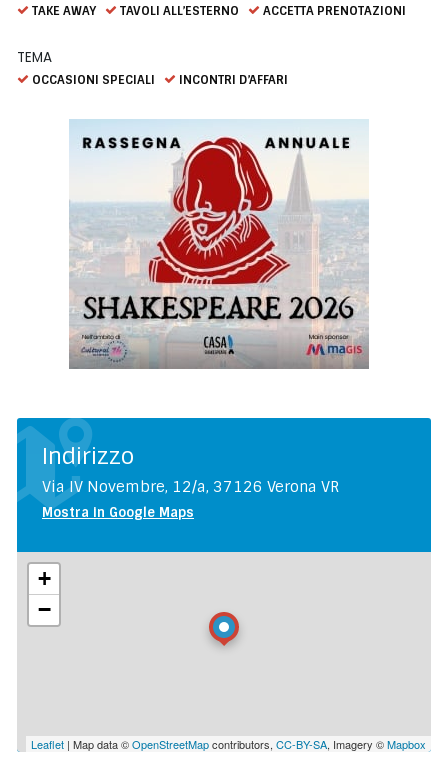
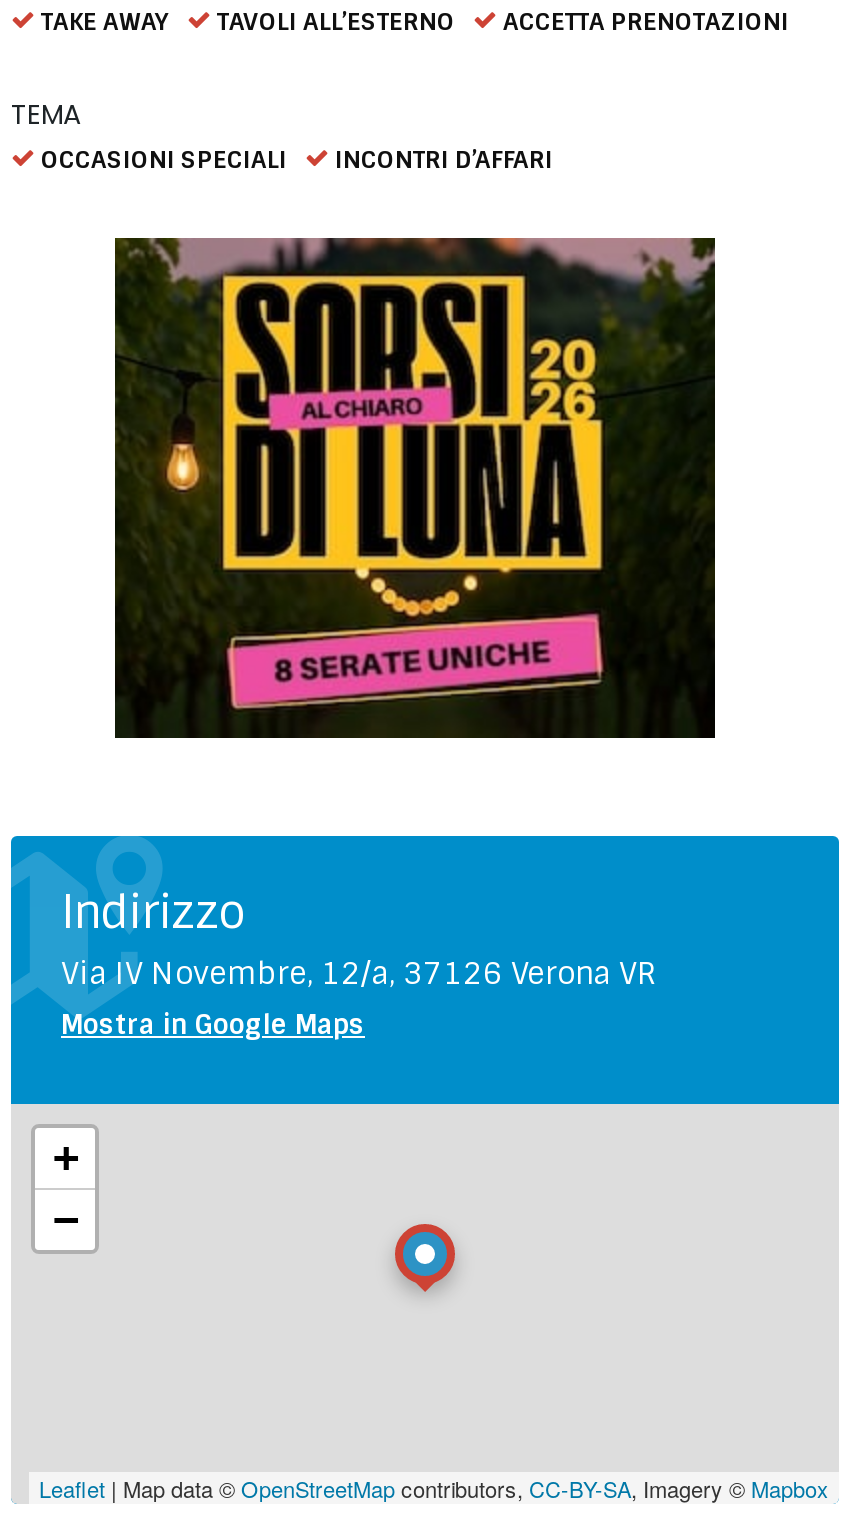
- [image]
+ [image]
